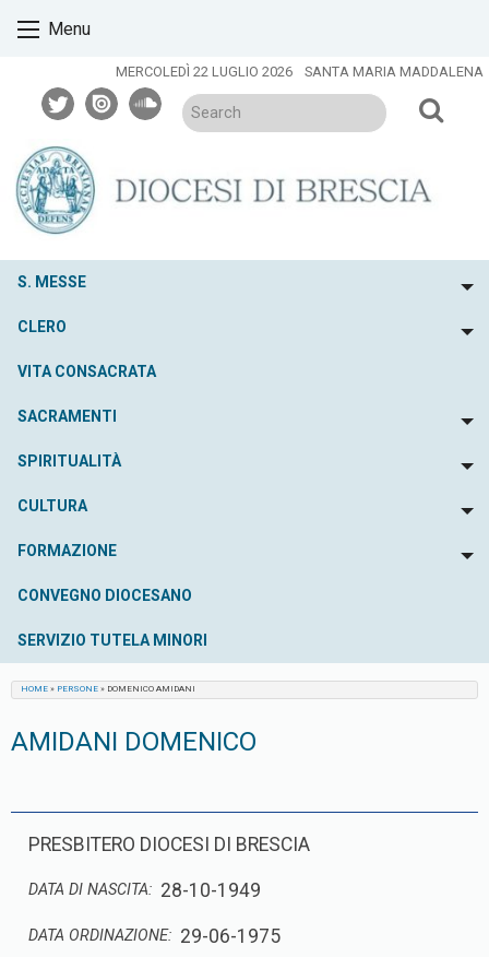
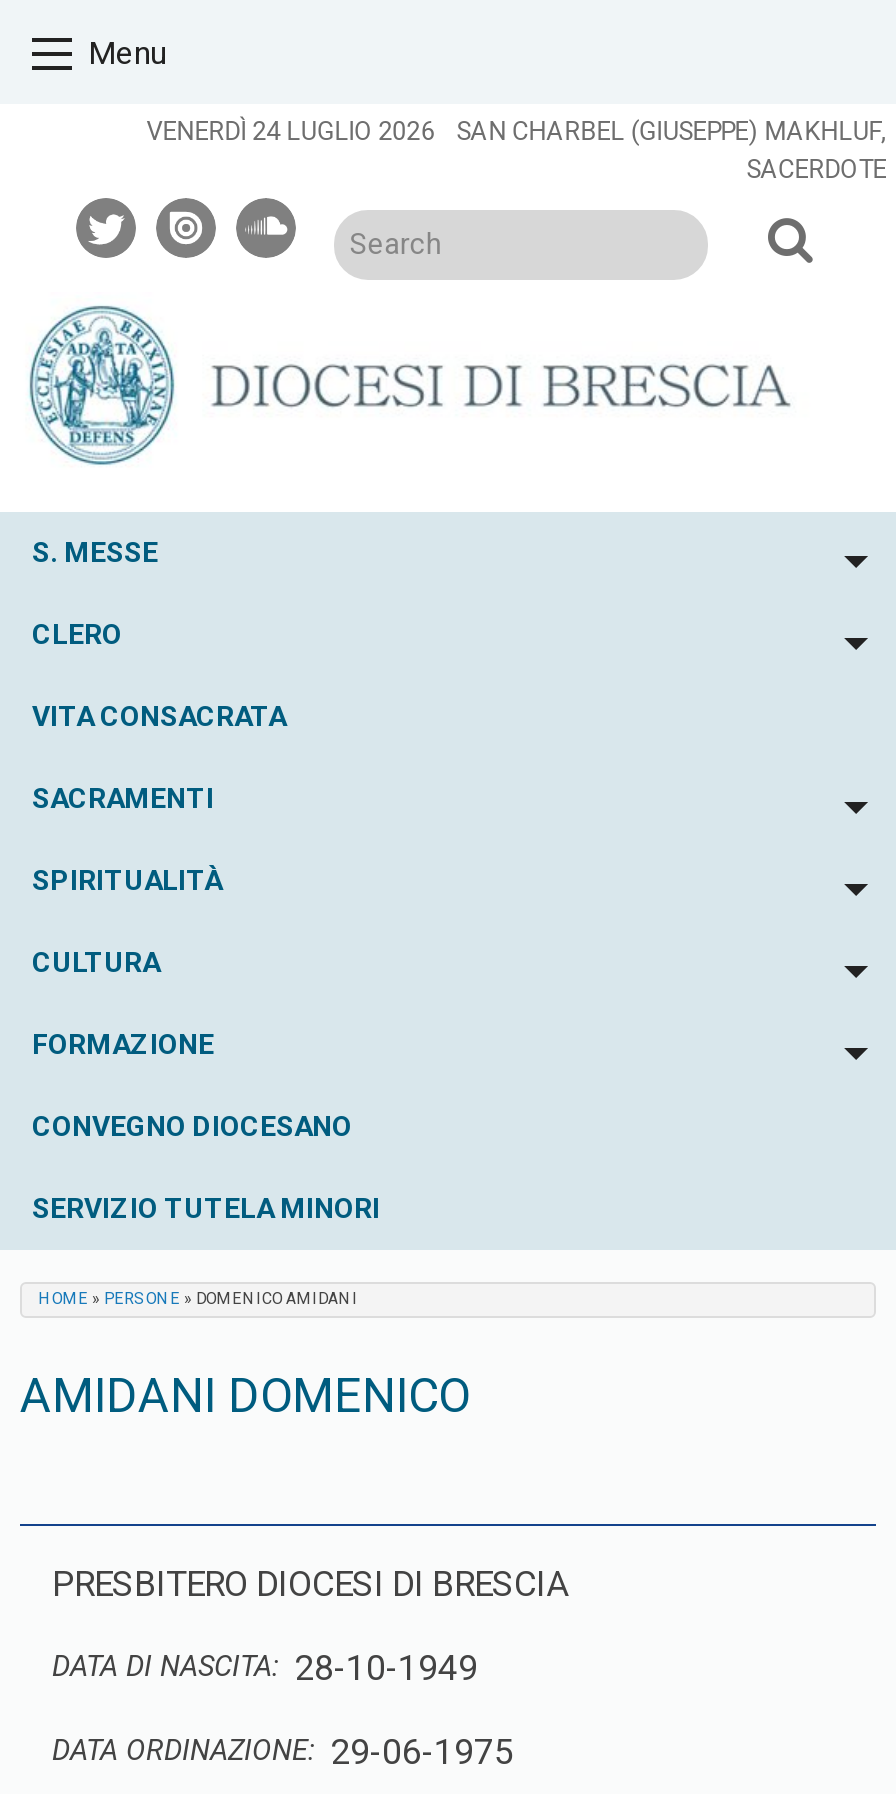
- MERCOLEDÌ 22 LUGLIO 2026 SANTA MARIA MADDALENA
+ VENERDÌ 24 LUGLIO 2026 SAN CHARBEL (GIUSEPPE) MAKHLUF,
+ SACERDOTE
